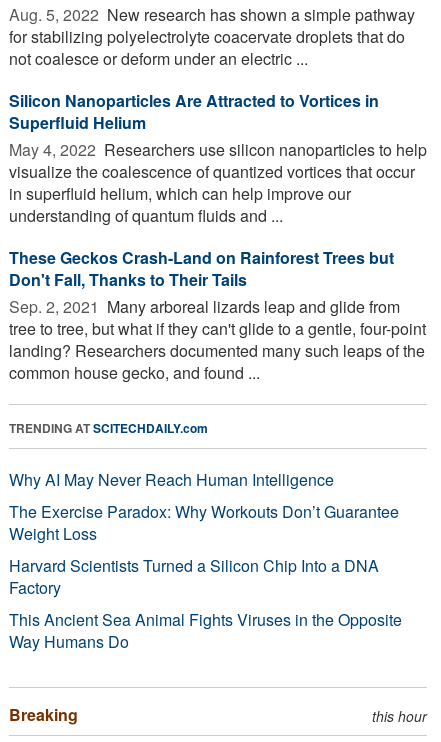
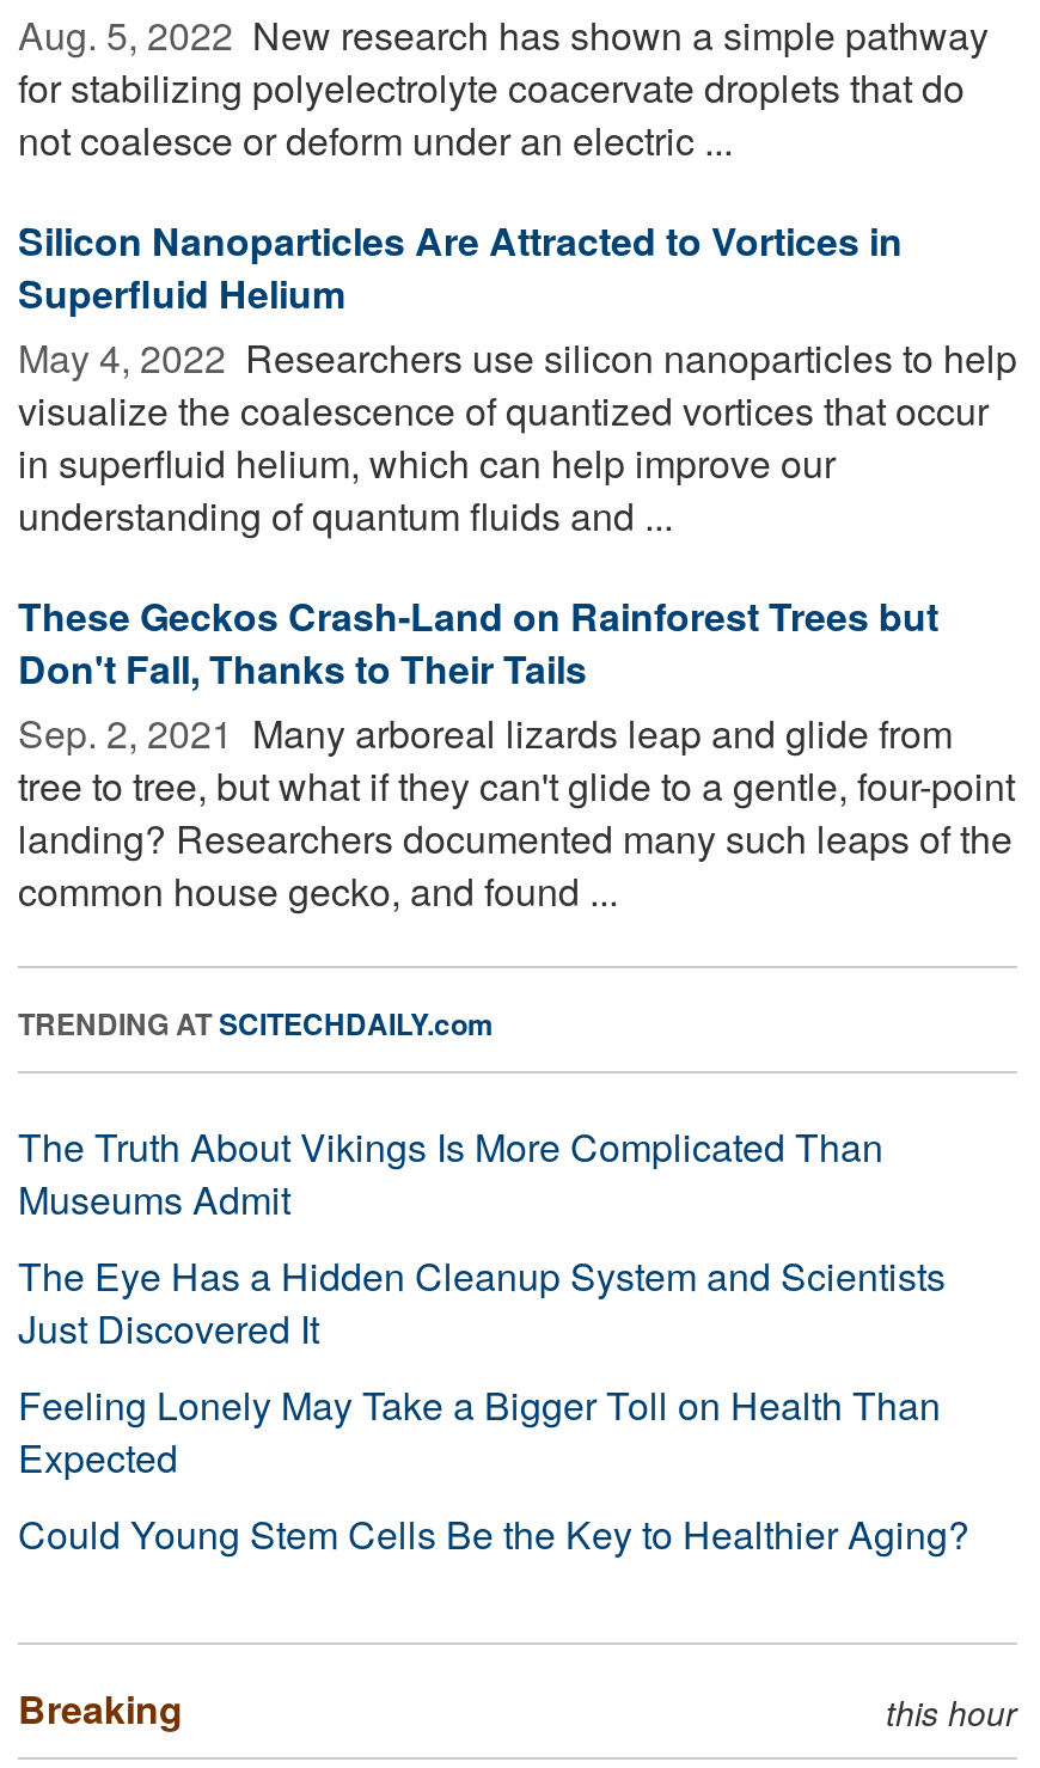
- Why AI May Never Reach Human Intelligence
- The Exercise Paradox: Why Workouts Don’t Guarantee
- Weight Loss
- Harvard Scientists Turned a Silicon Chip Into a DNA
- Factory
- This Ancient Sea Animal Fights Viruses in the Opposite
- Way Humans Do
+ The Truth About Vikings Is More Complicated Than
+ Museums Admit
+ The Eye Has a Hidden Cleanup System and Scientists
+ Just Discovered It
+ Feeling Lonely May Take a Bigger Toll on Health Than
+ Expected
+ Could Young Stem Cells Be the Key to Healthier Aging?
